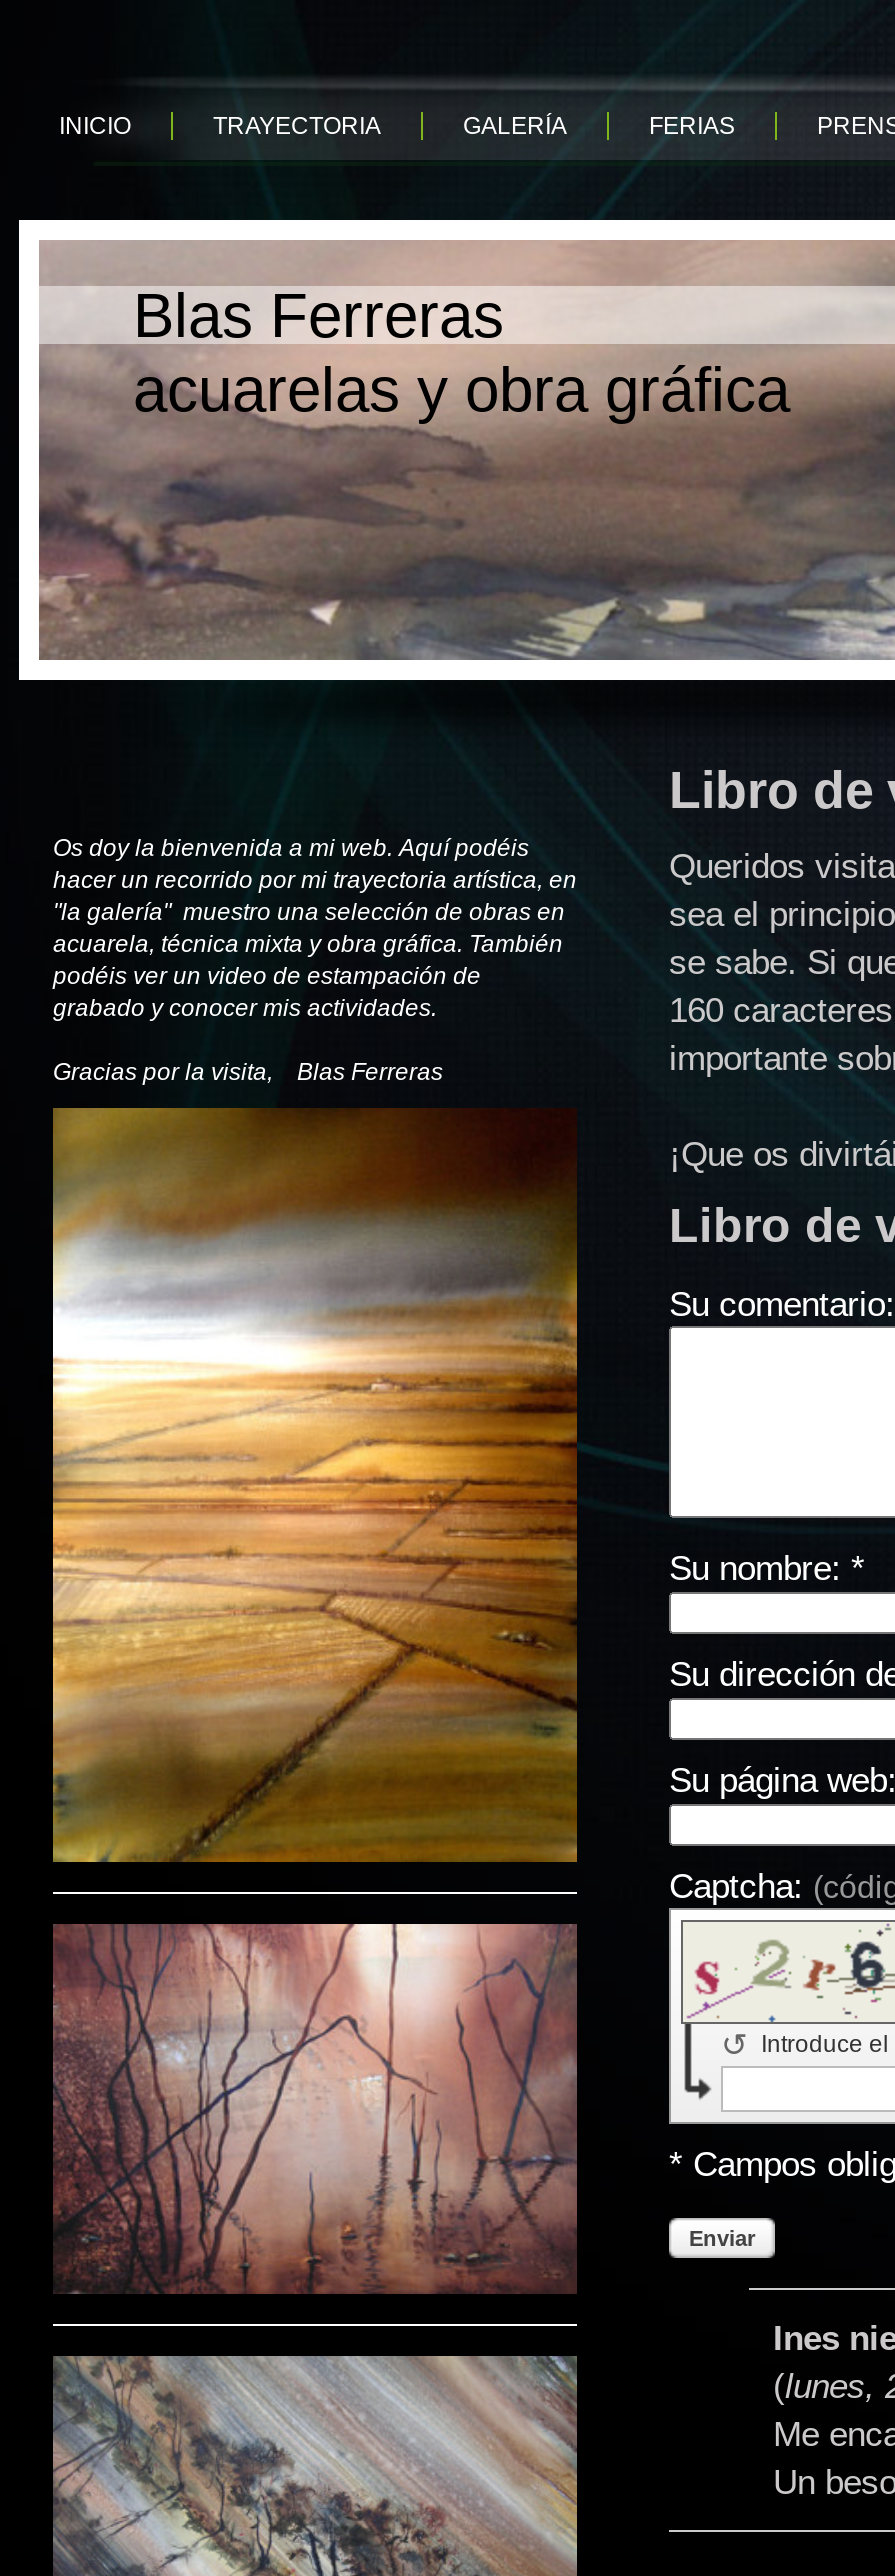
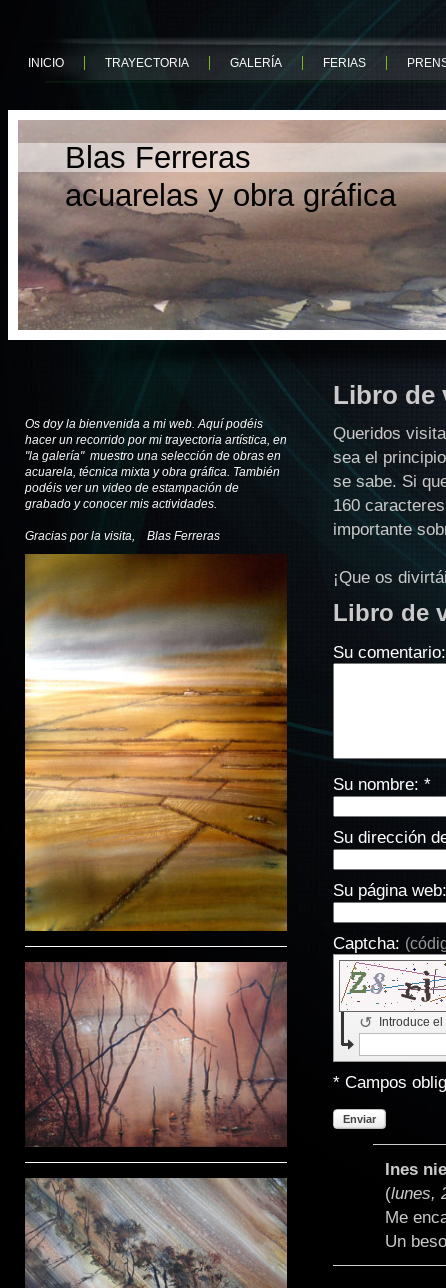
- [image]
+ [image]
